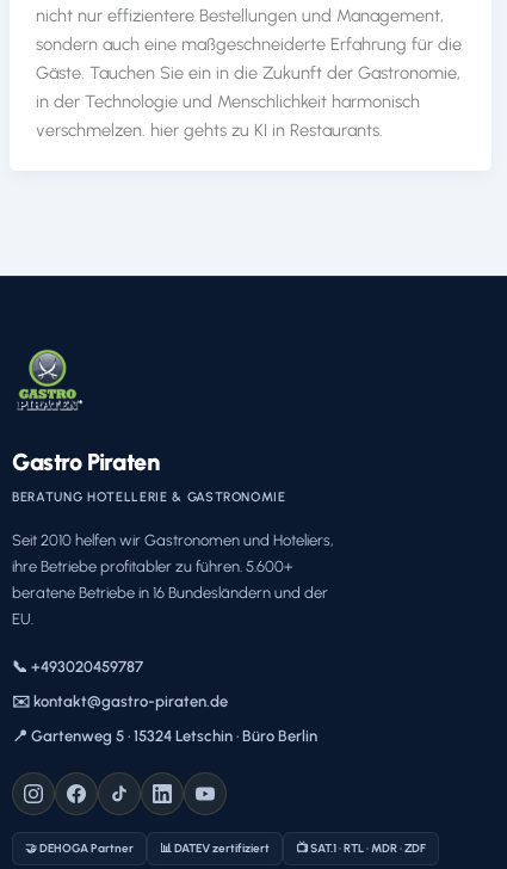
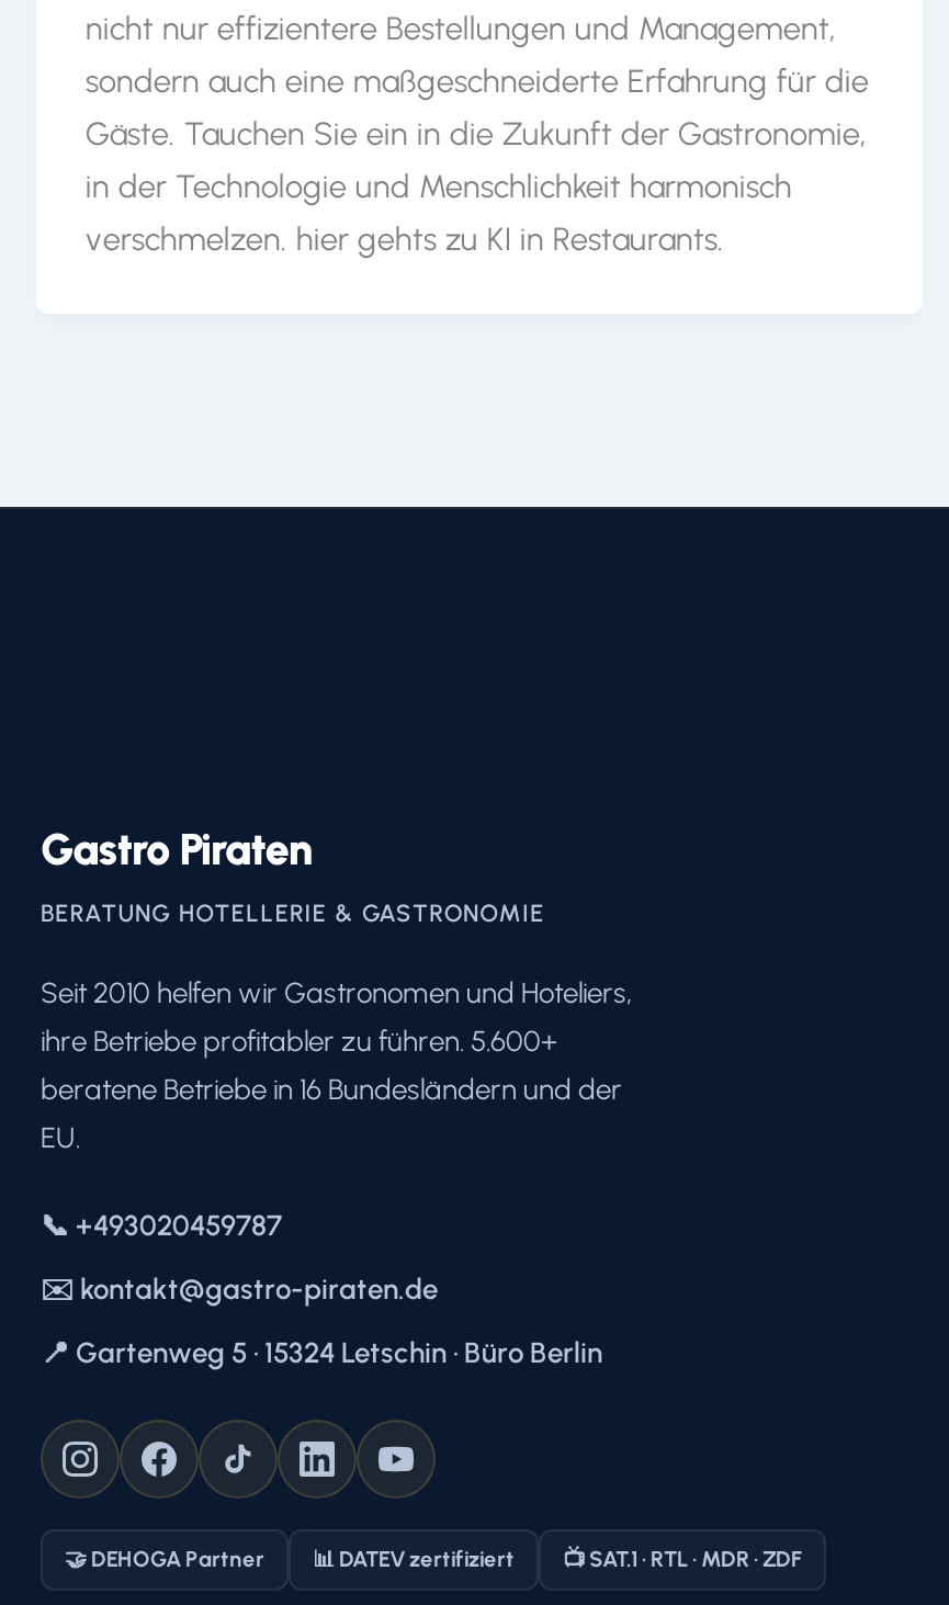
- [image]
